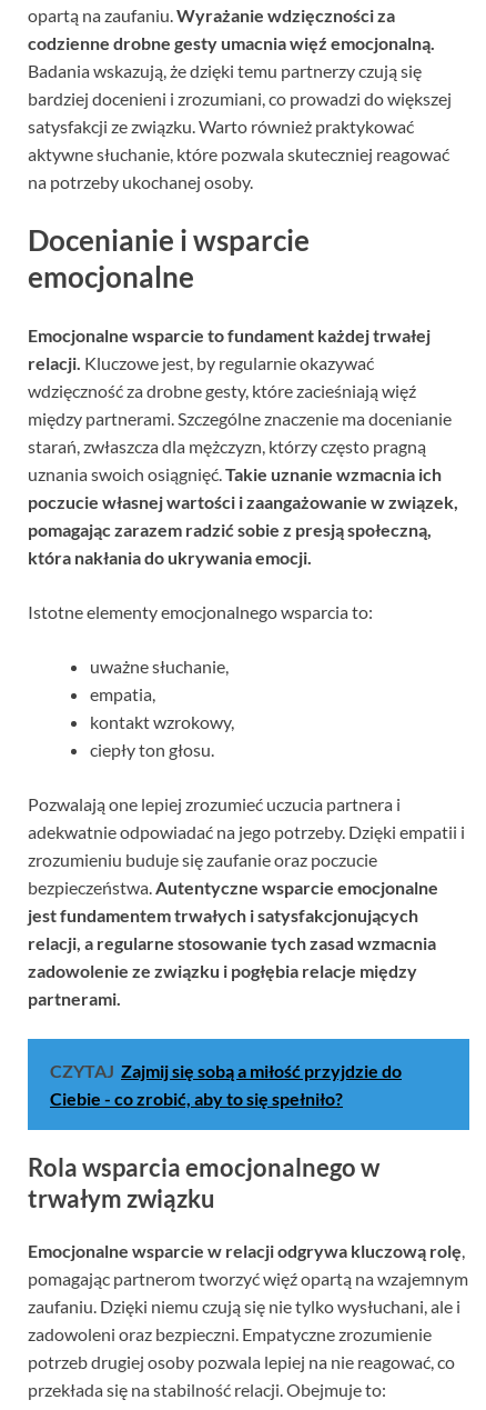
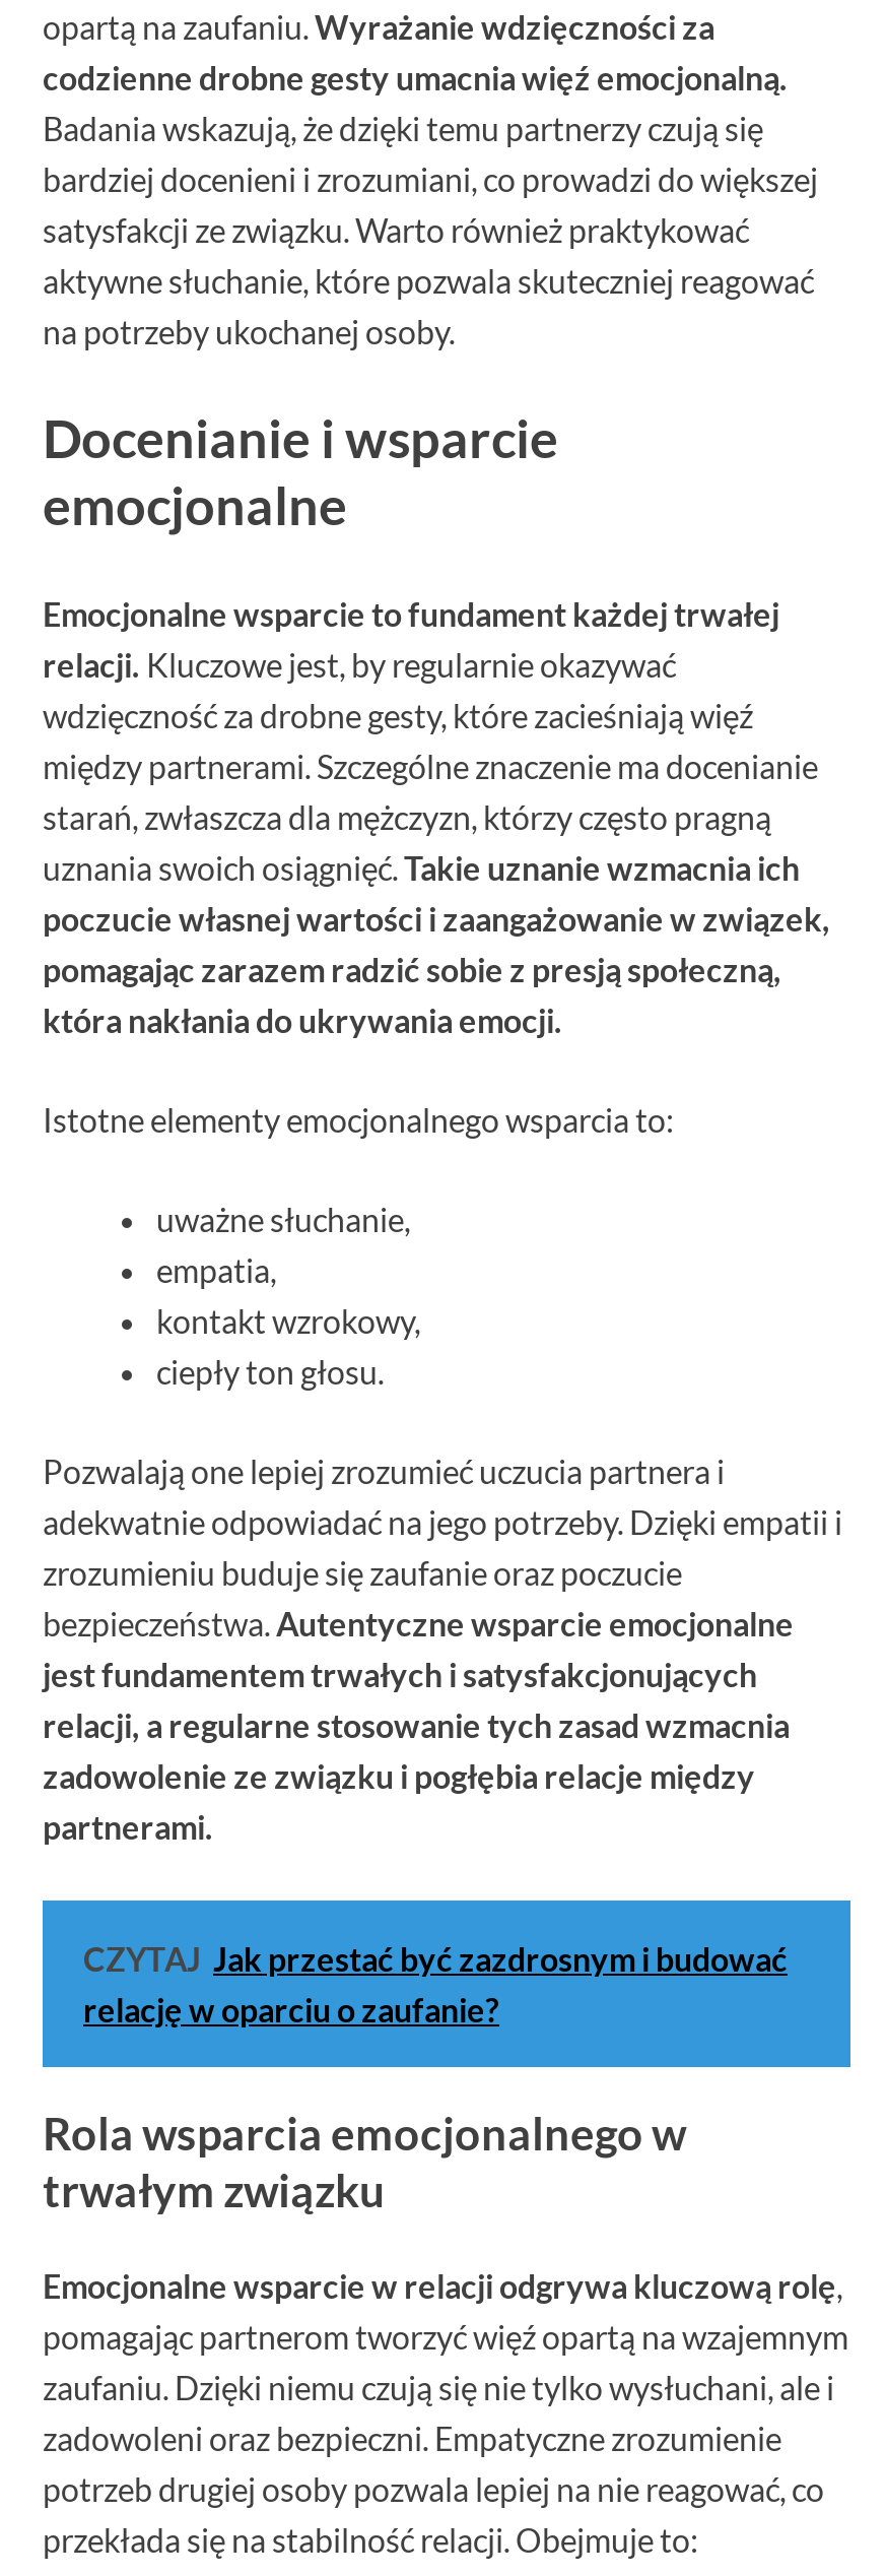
- CZYTAJ Zajmij się sobą a miłość przyjdzie do
- Ciebie - co zrobić, aby to się spełniło?
+ CZYTAJ Jak przestać być zazdrosnym i budować
+ relację w oparciu o zaufanie?
